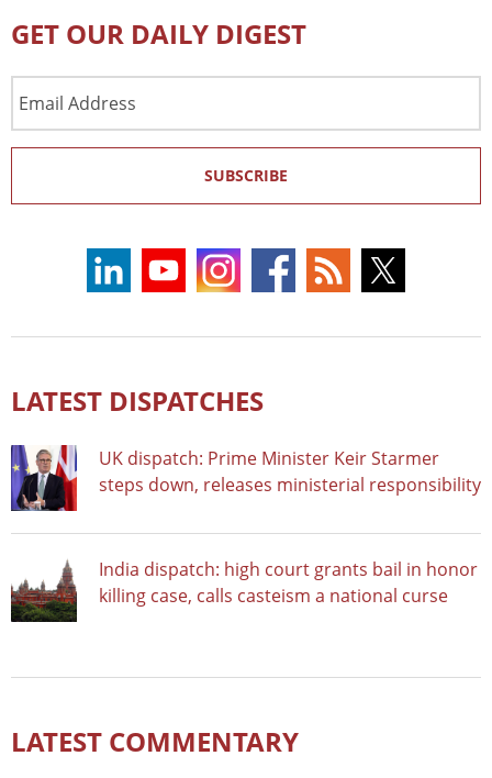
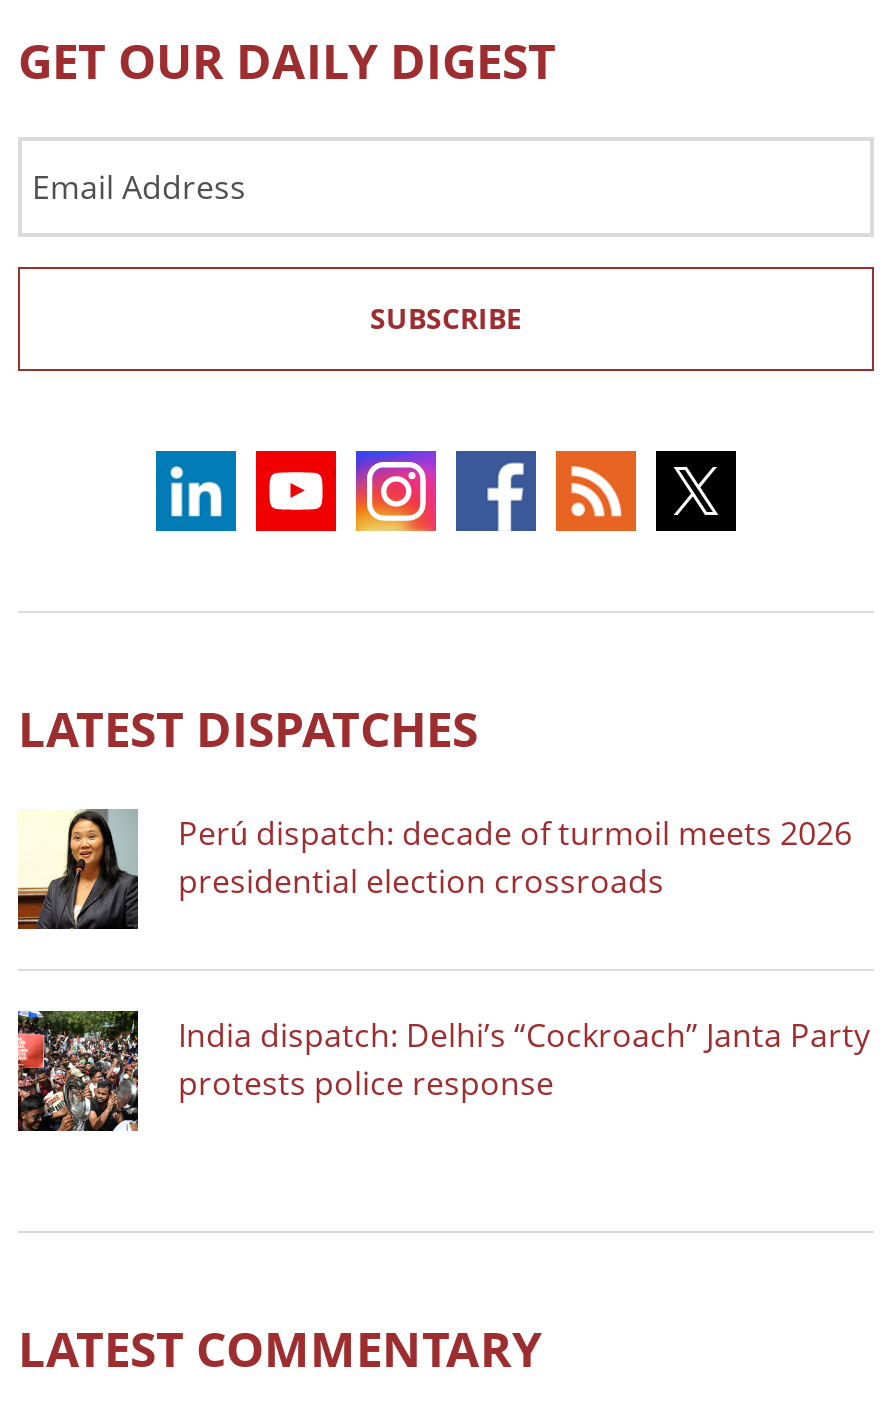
- [image]
- UK dispatch: Prime Minister Keir Starmer
- steps down, releases ministerial responsibility
+ [image]
+ Perú dispatch: decade of turmoil meets 2026
+ presidential election crossroads

- [image]
- India dispatch: high court grants bail in honor
- killing case, calls casteism a national curse
+ [image]
+ India dispatch: Delhi’s “Cockroach” Janta Party
+ protests police response
